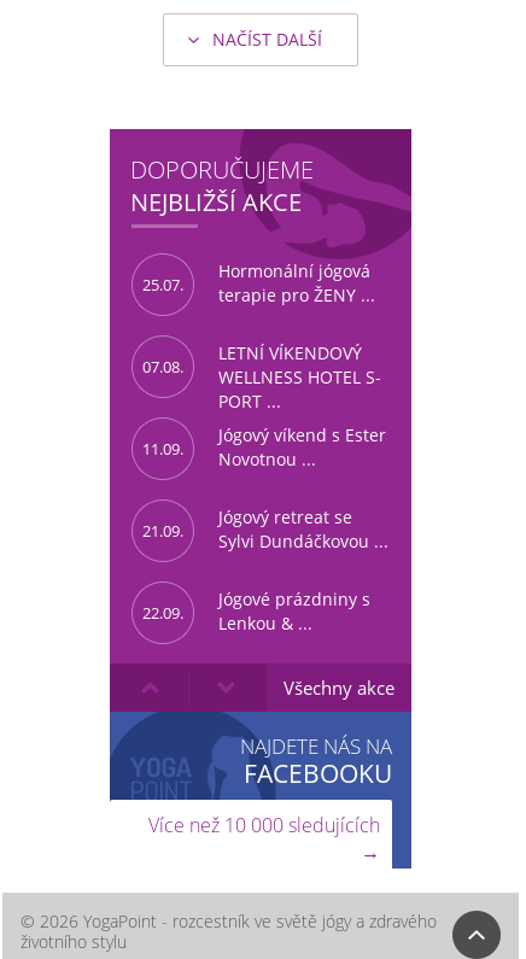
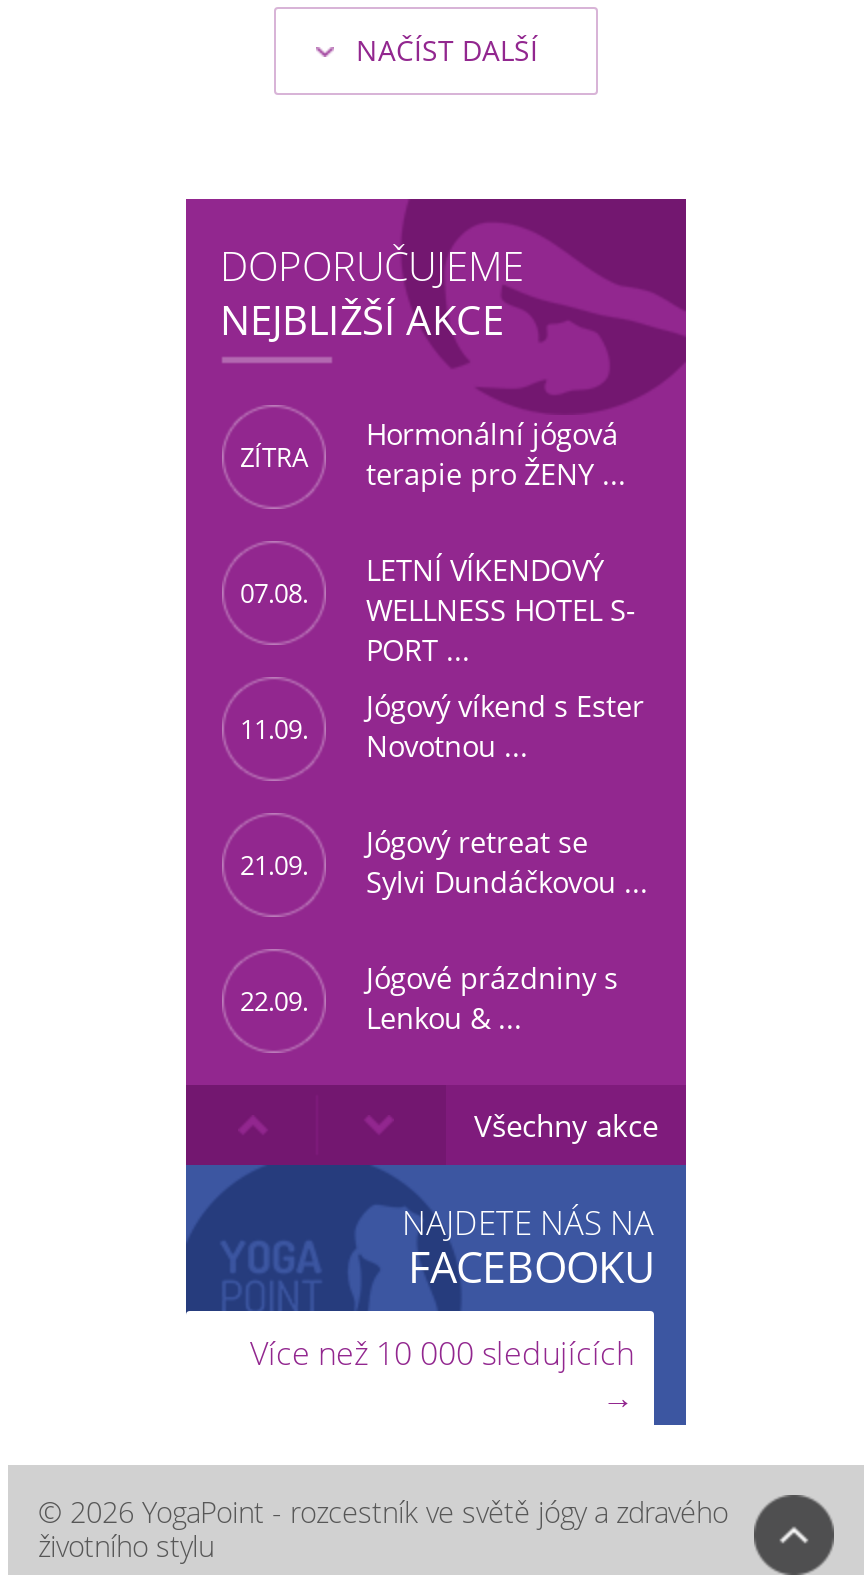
- 25.07.
+ ZÍTRA
